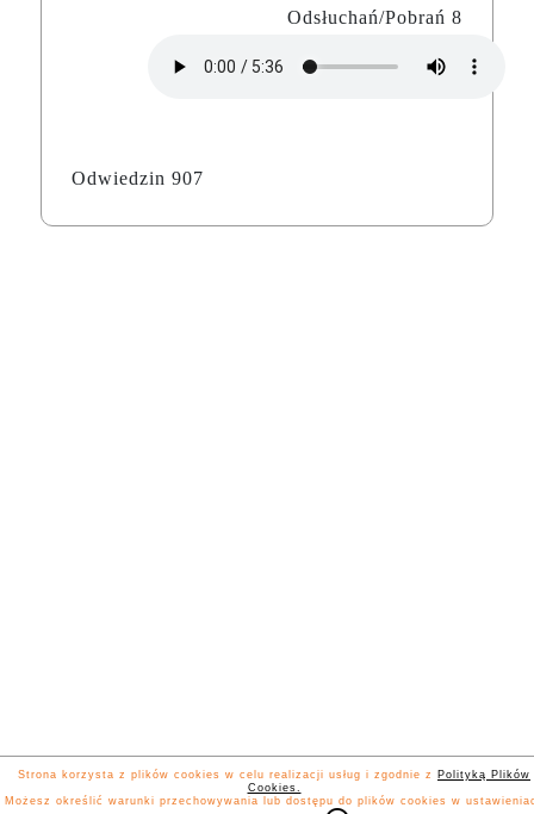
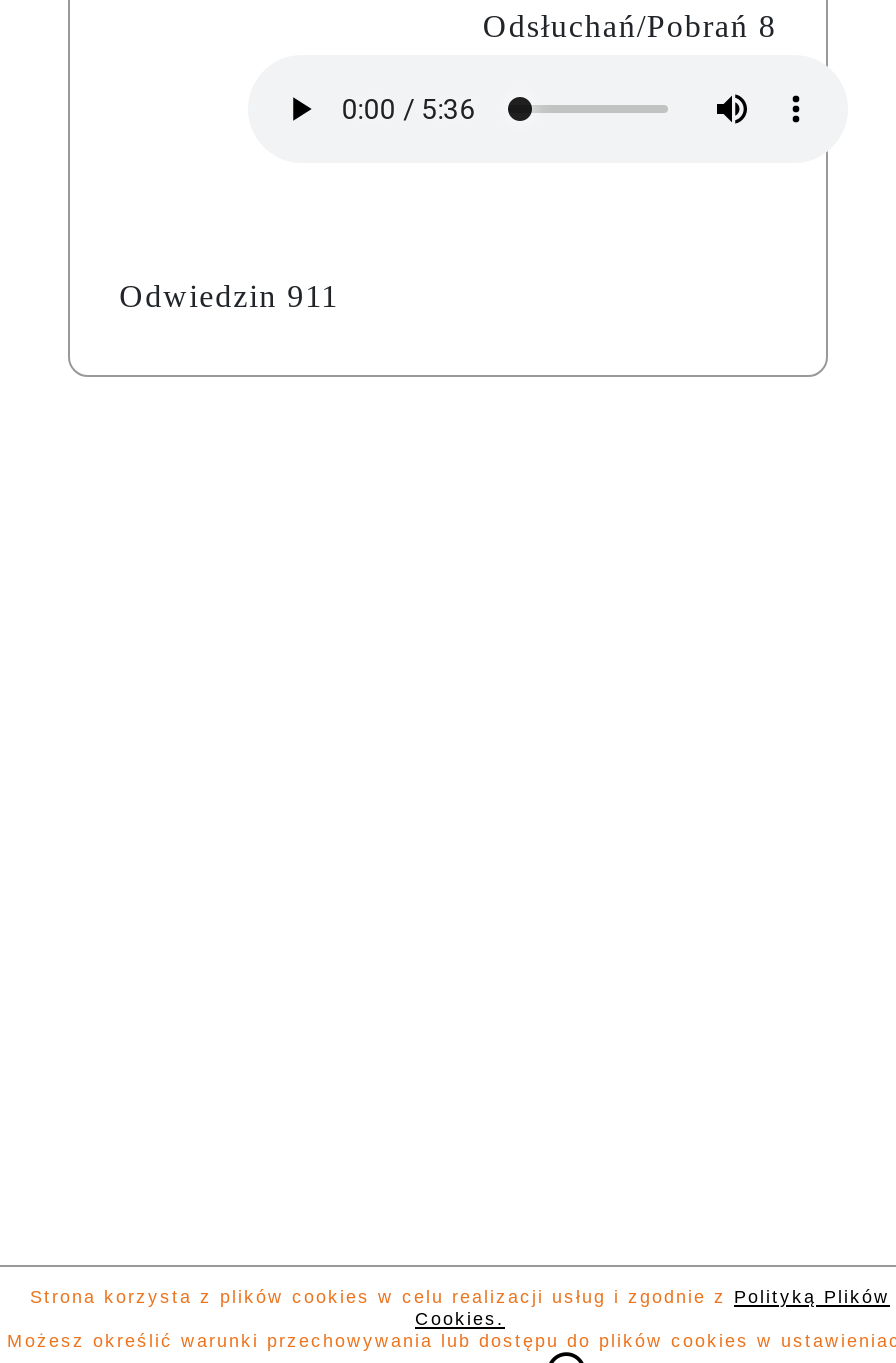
- Odwiedzin 907
+ Odwiedzin 911
